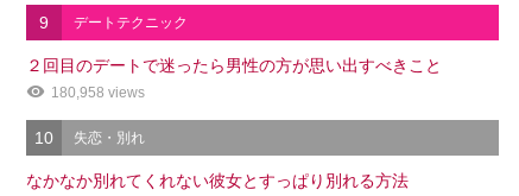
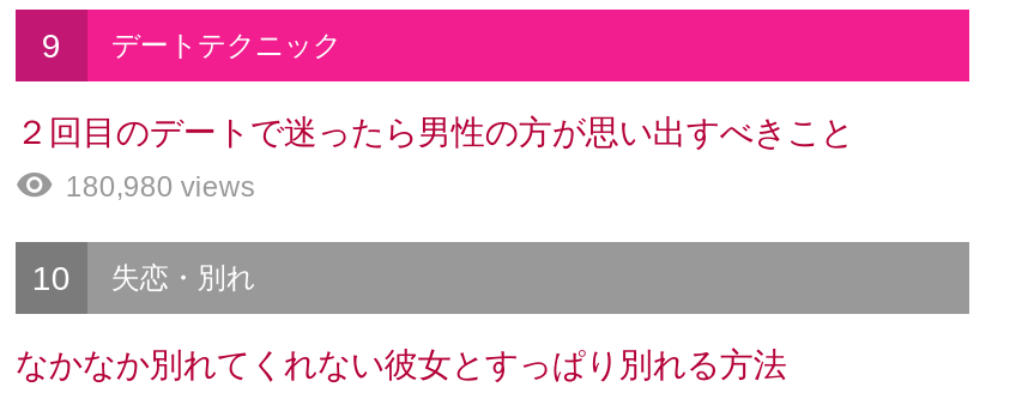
- 180,958 views
+ 180,980 views
